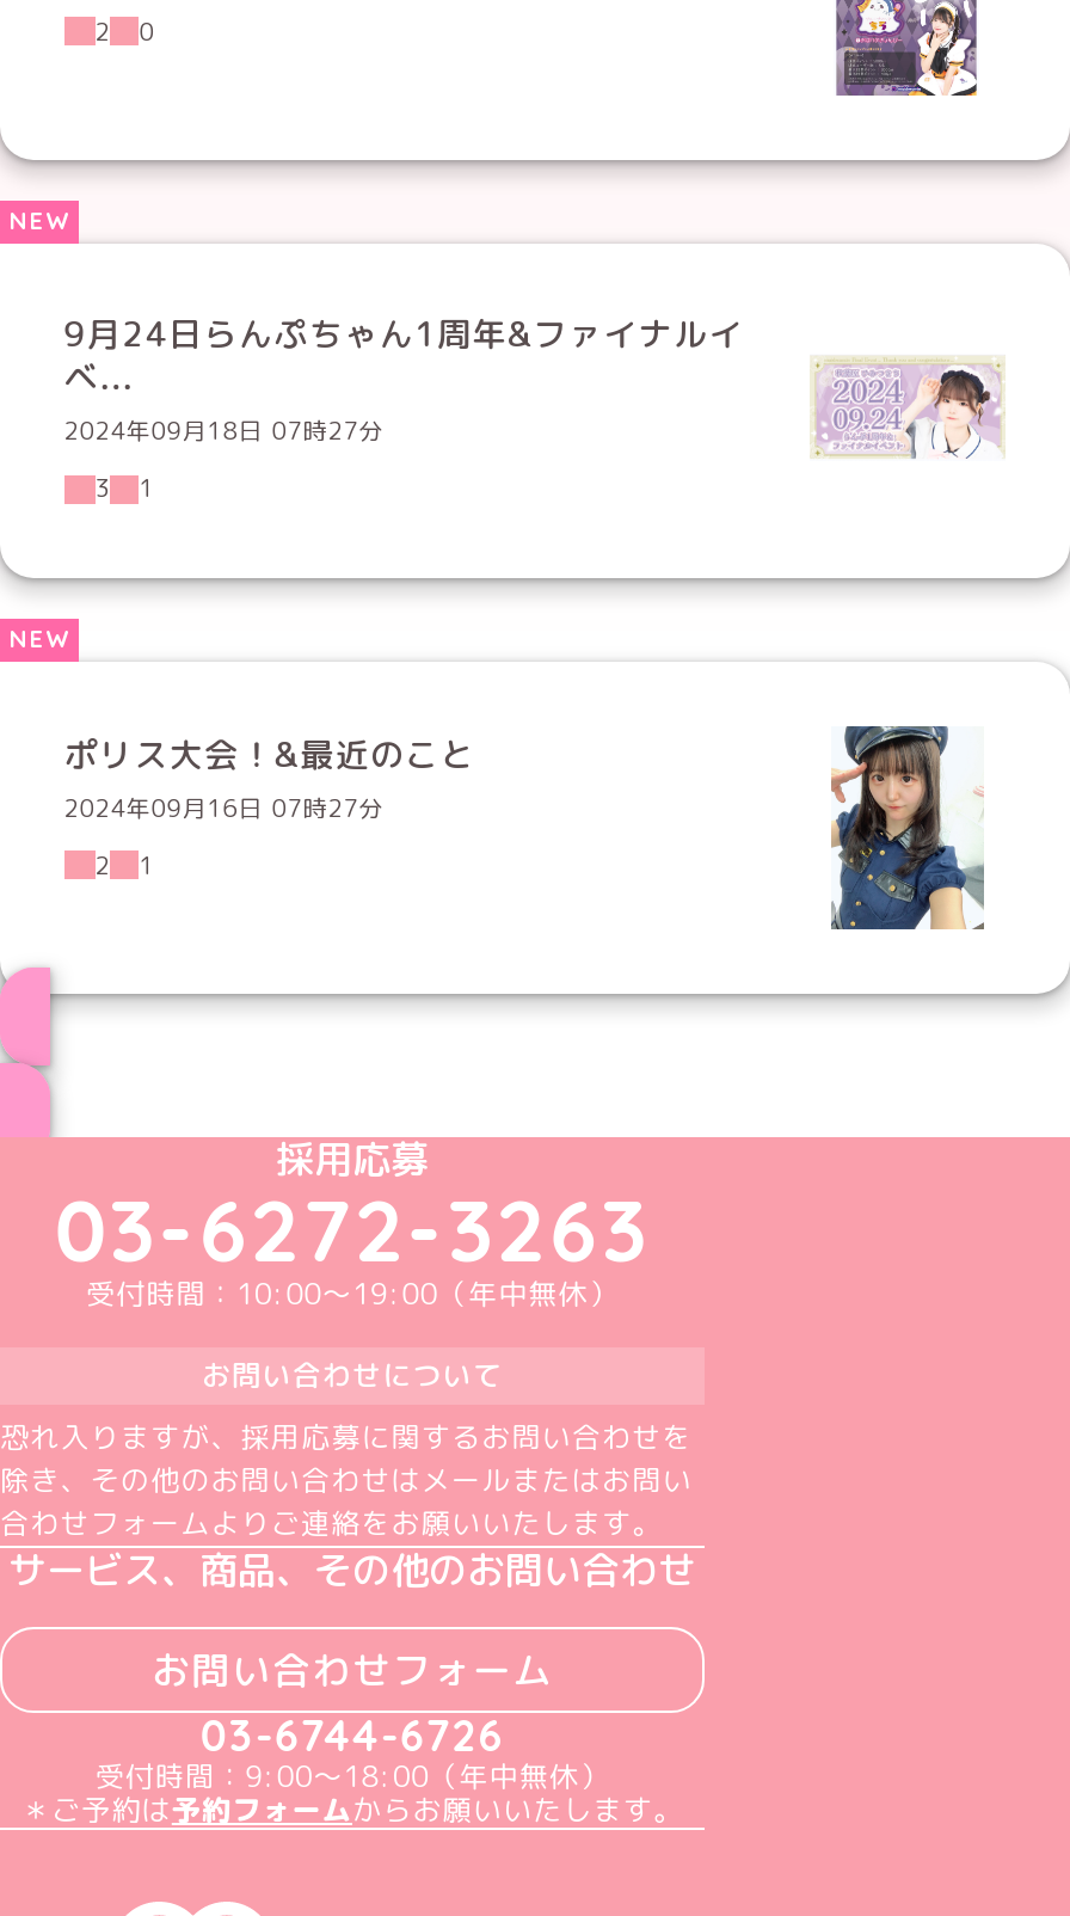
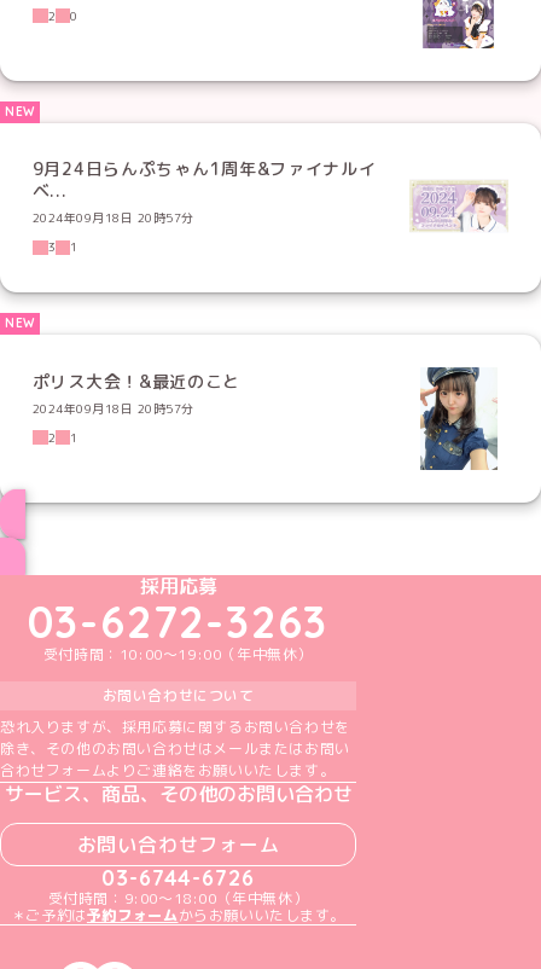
- 2024年09月18日 07時27分
+ 2024年09月18日 20時57分

- 2024年09月16日 07時27分
+ 2024年09月18日 20時57分
